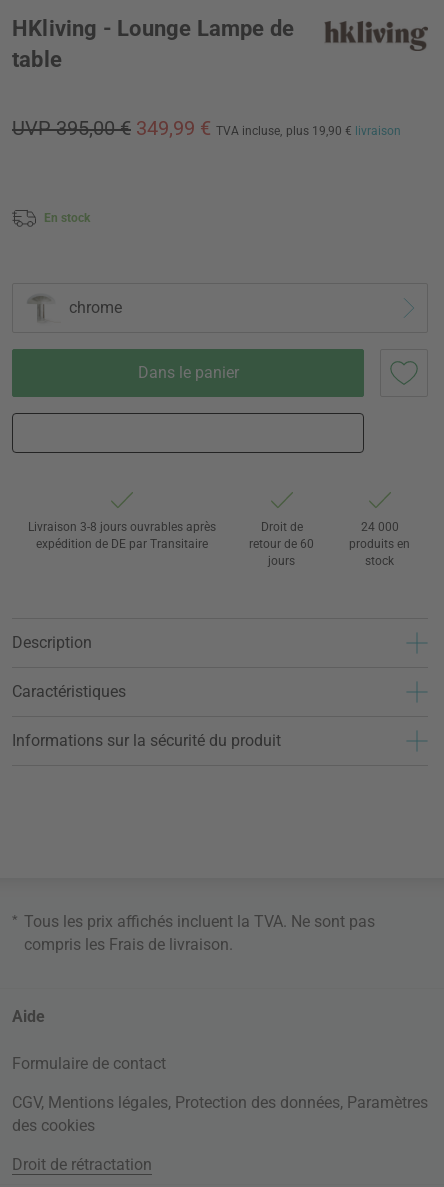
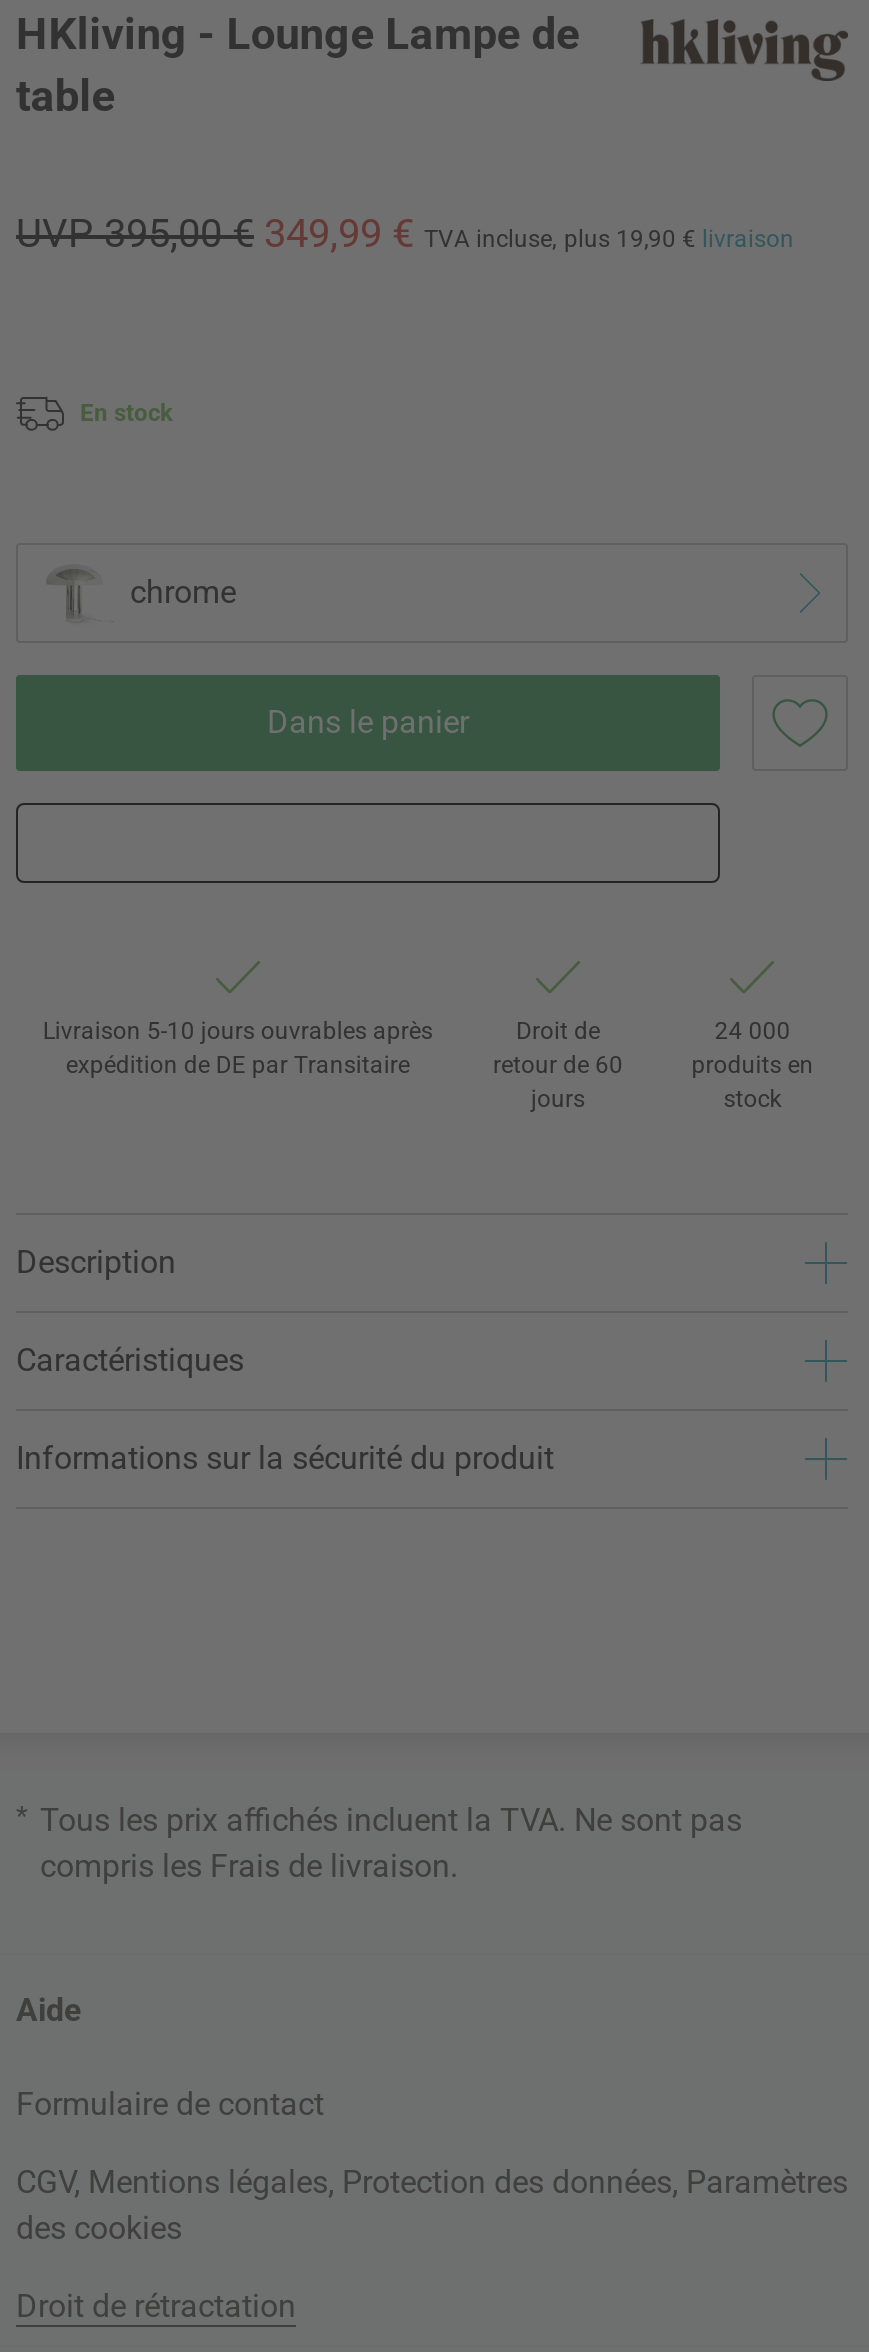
- Livraison 3-8 jours ouvrables après
+ Livraison 5-10 jours ouvrables après
